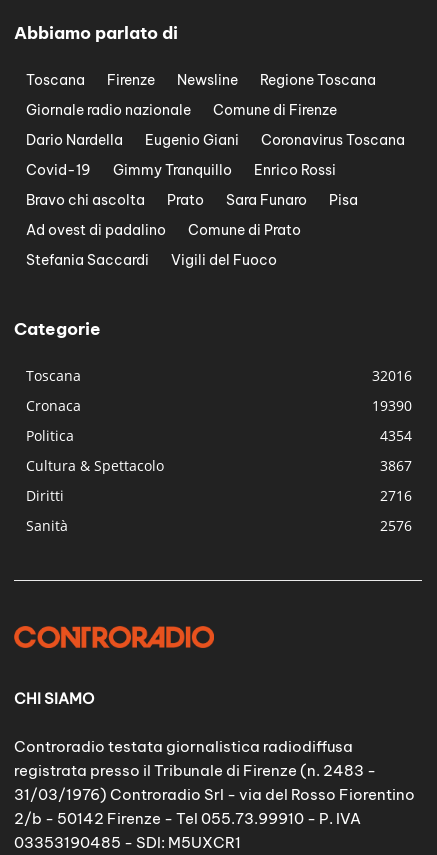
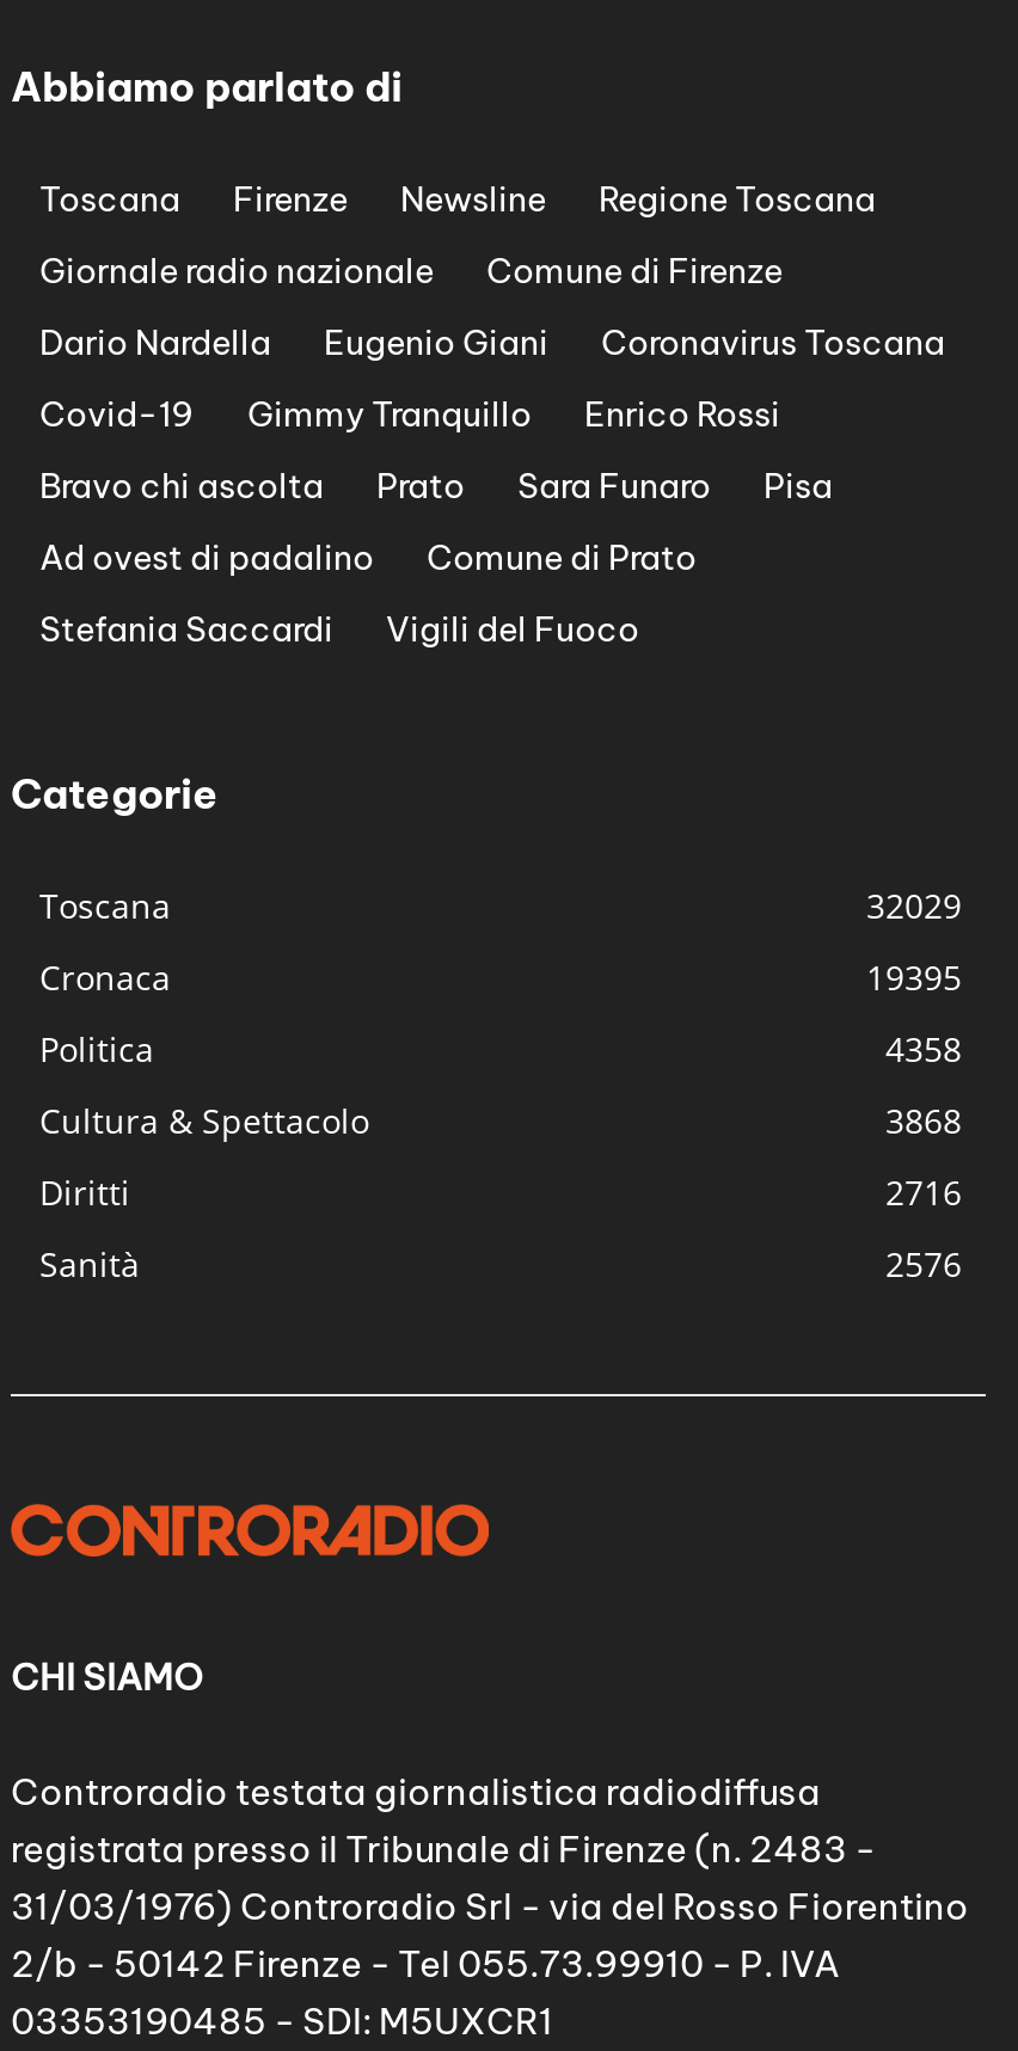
- 32016
+ 32029

- 19390
+ 19395

- 4354
+ 4358

- 3867
+ 3868
